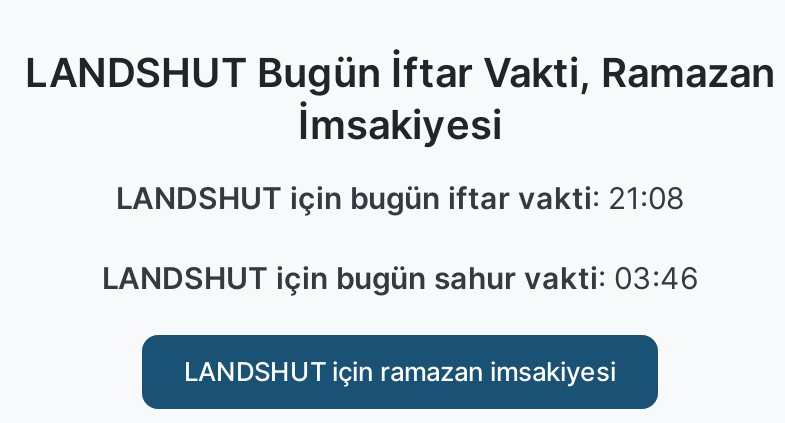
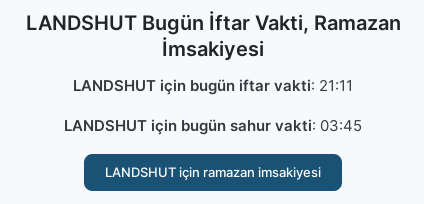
- LANDSHUT için bugün iftar vakti: 21:08
+ LANDSHUT için bugün iftar vakti: 21:11

- LANDSHUT için bugün sahur vakti: 03:46
+ LANDSHUT için bugün sahur vakti: 03:45
